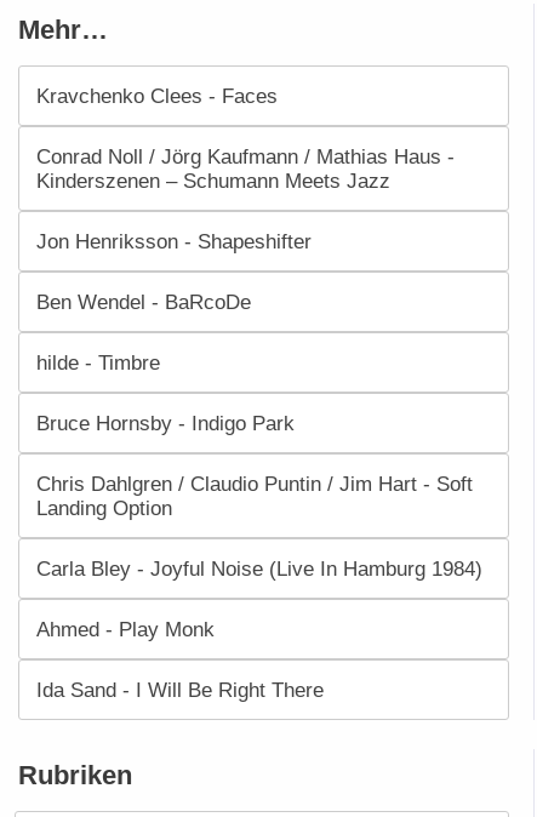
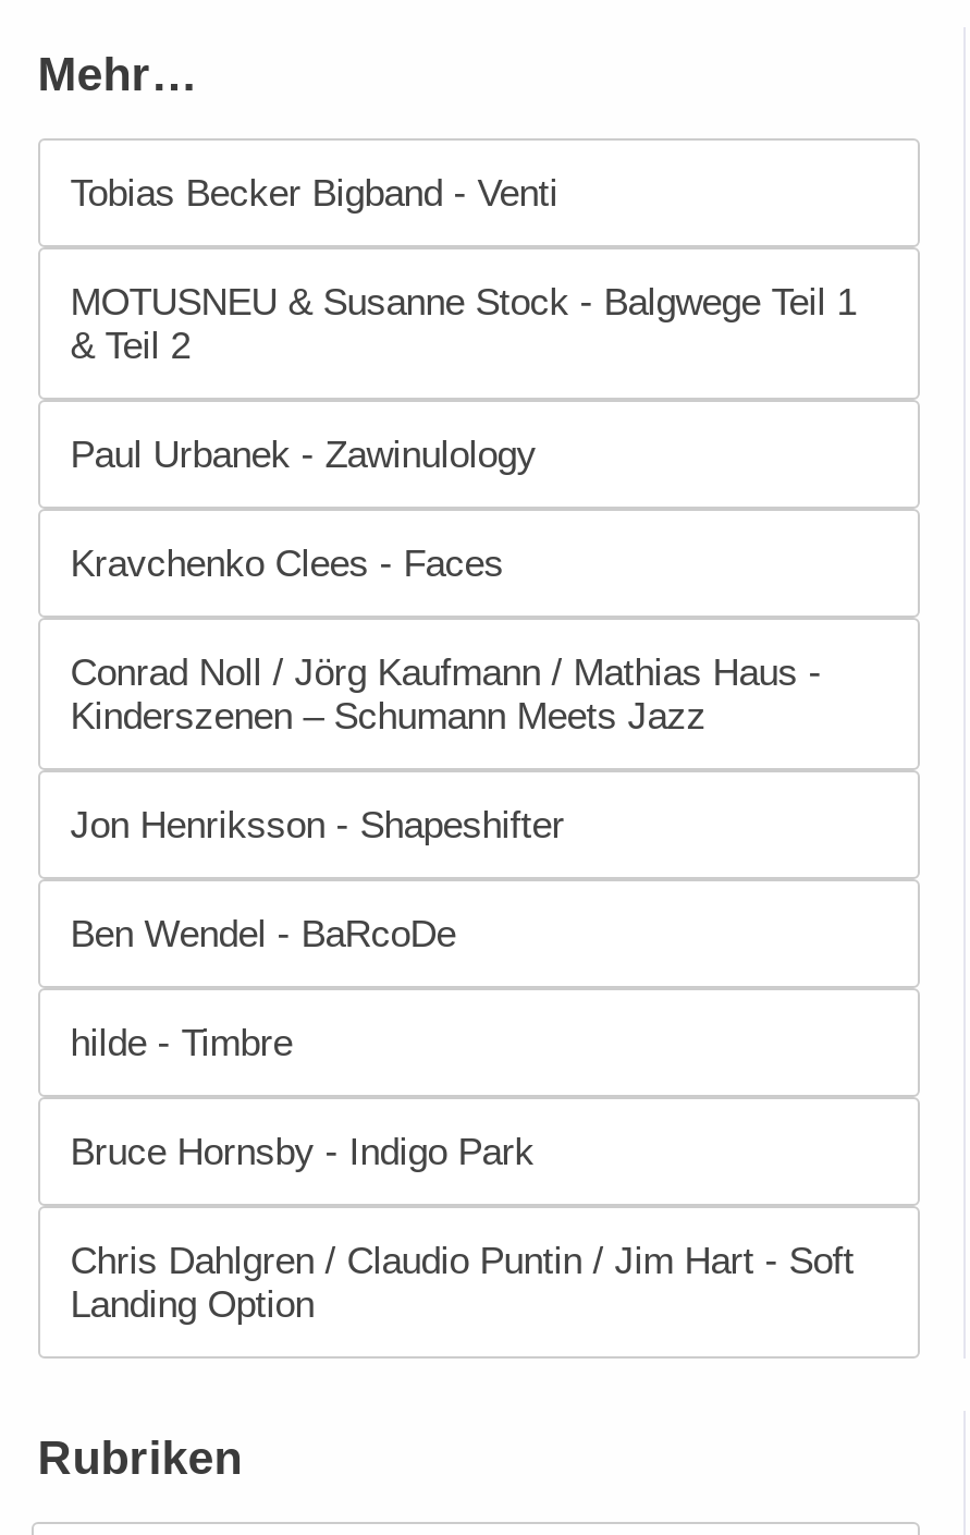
+ Tobias Becker Bigband - Venti
+ MOTUSNEU & Susanne Stock - Balgwege Teil 1
+ & Teil 2
+ Paul Urbanek - Zawinulology

moved down: Kravchenko Clees - Faces | Conrad Noll / Jörg Kaufmann / Mathias Haus - | Kinderszenen – Schumann Meets Jazz | ... | Chris Dahlgren / Claudio Puntin / Jim Hart - Soft | Landing Option

- Carla Bley - Joyful Noise (Live In Hamburg 1984)
- Ahmed - Play Monk
- Ida Sand - I Will Be Right There
